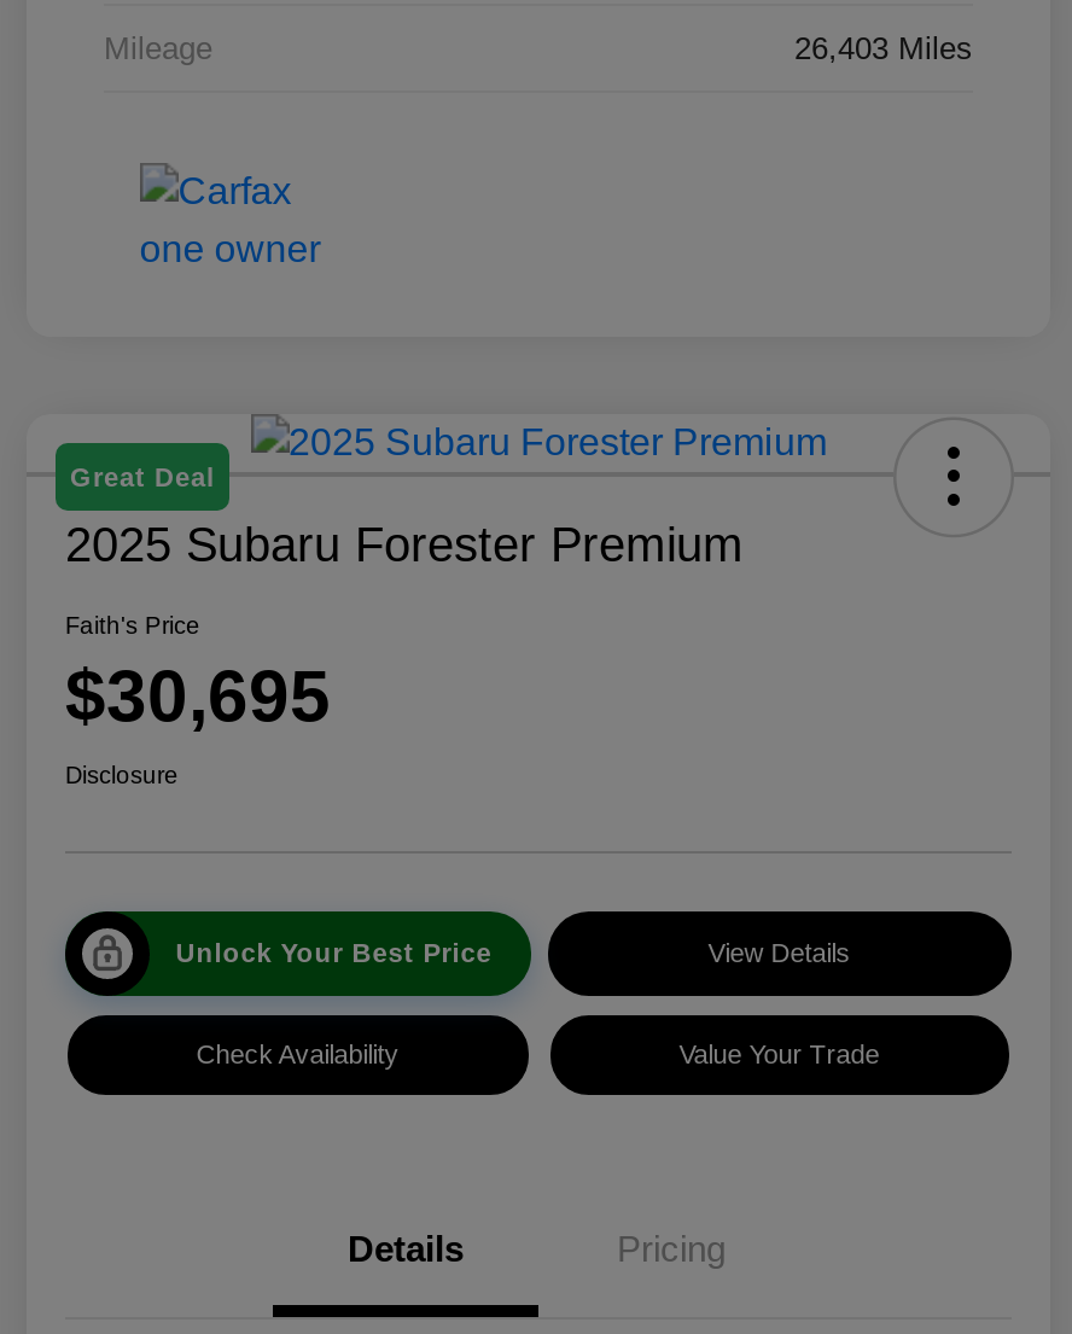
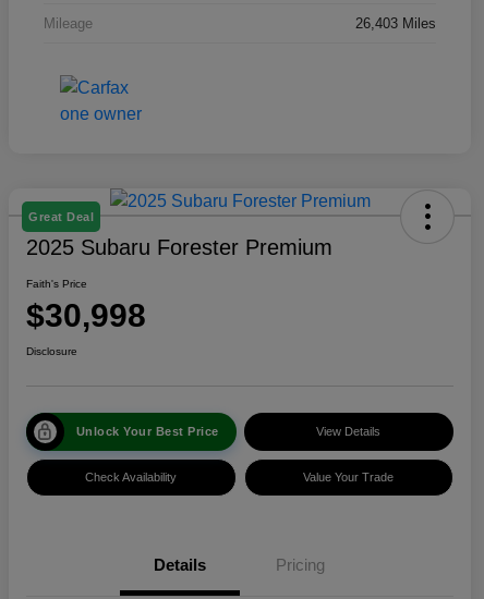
- $30,695
+ $30,998
